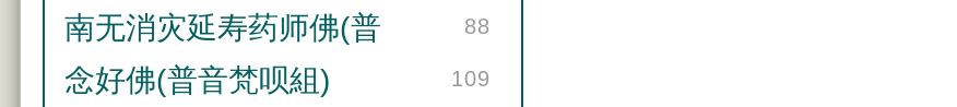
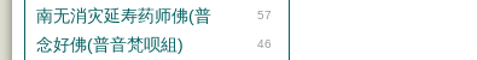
- 88
+ 57

- 109
+ 46
